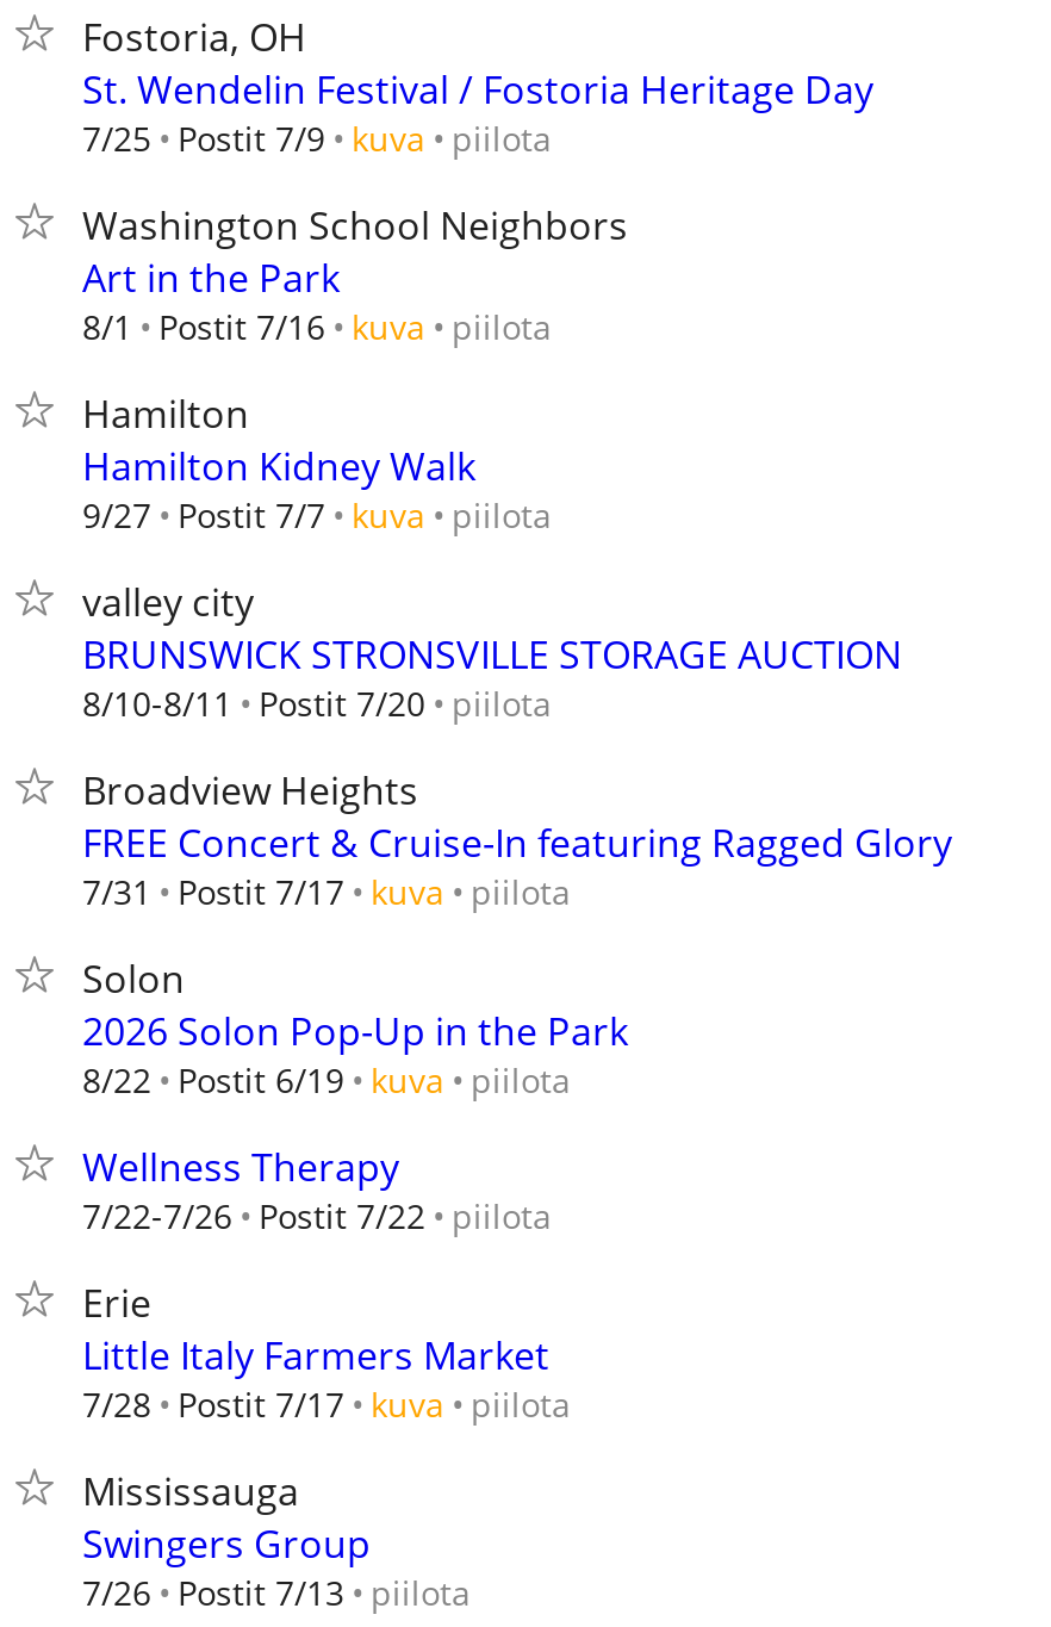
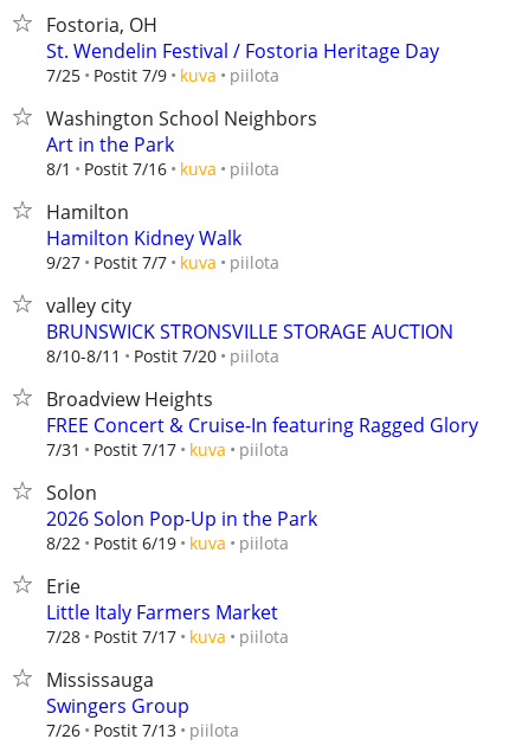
- Wellness Therapy
- 7/22-7/26 Postit 7/22 piilota
